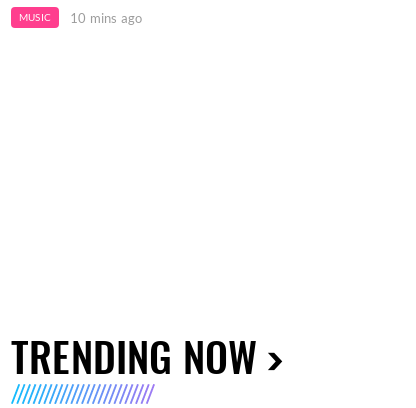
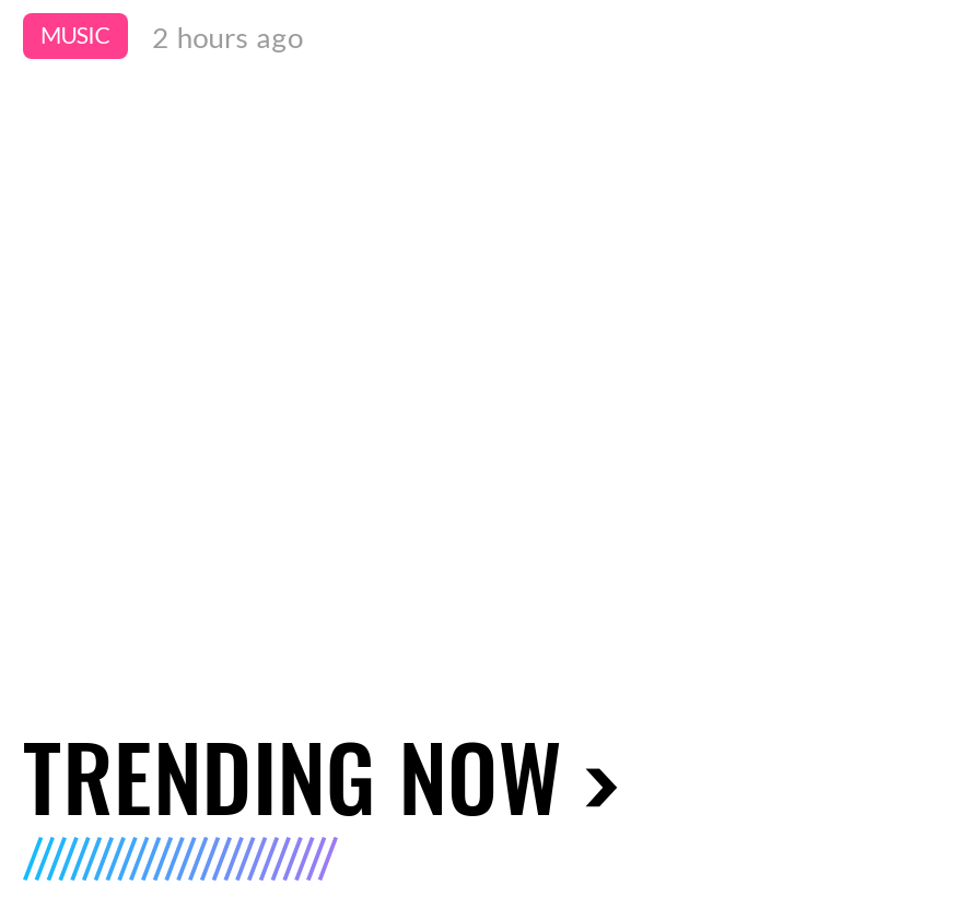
- MUSIC 10 mins ago
+ MUSIC 2 hours ago
